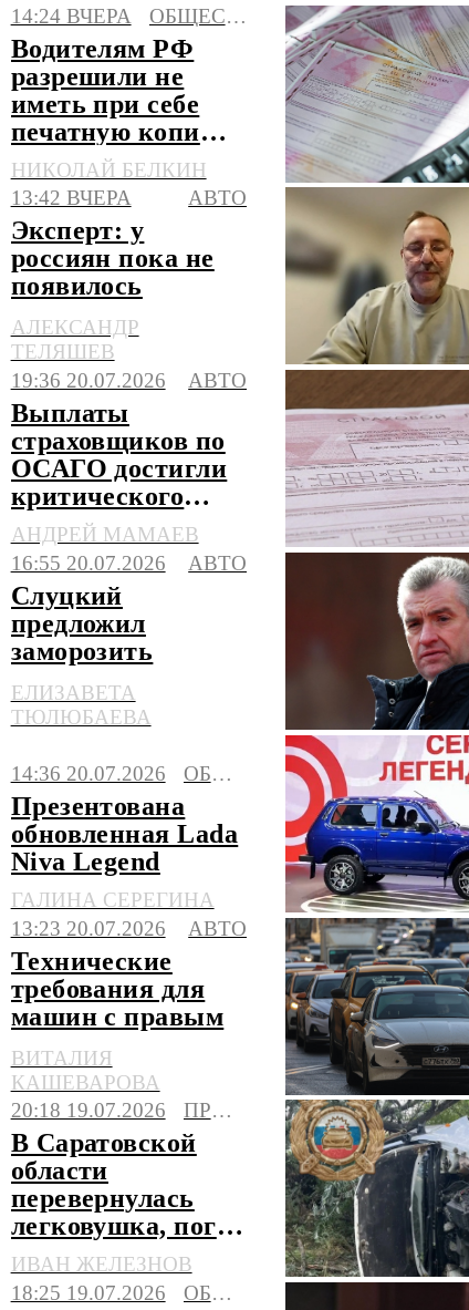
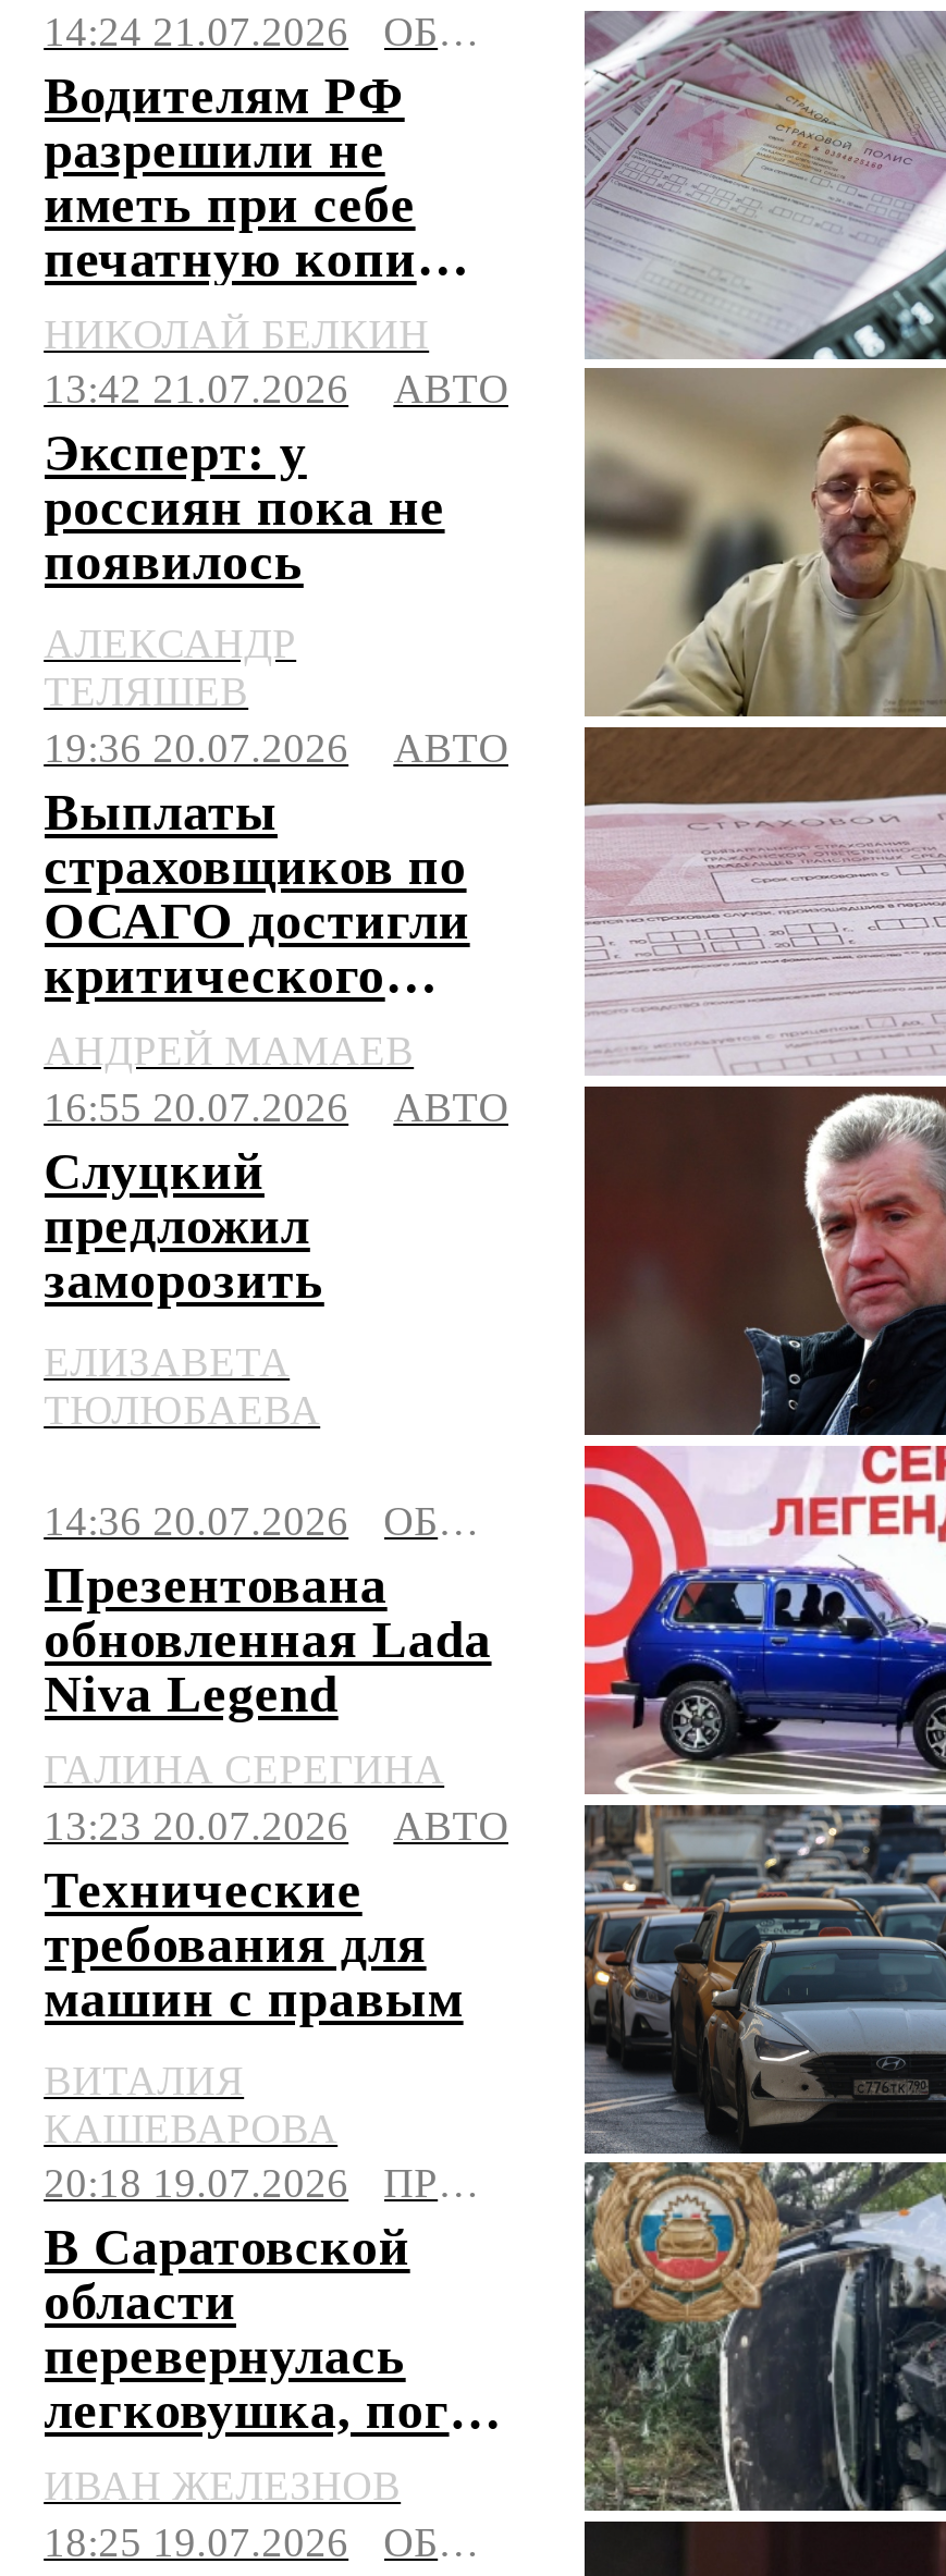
- 14:24 ВЧЕРА
+ 14:24 21.07.2026

- 13:42 ВЧЕРА
+ 13:42 21.07.2026
